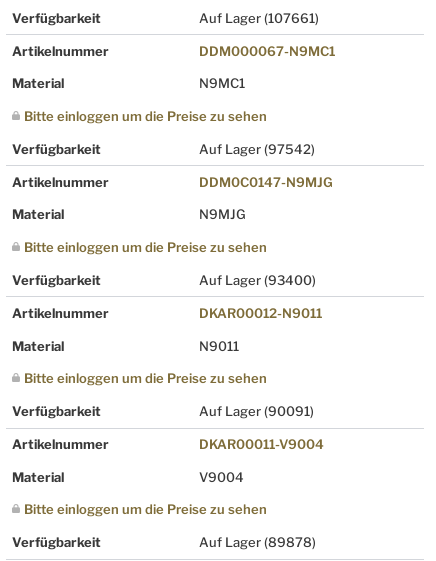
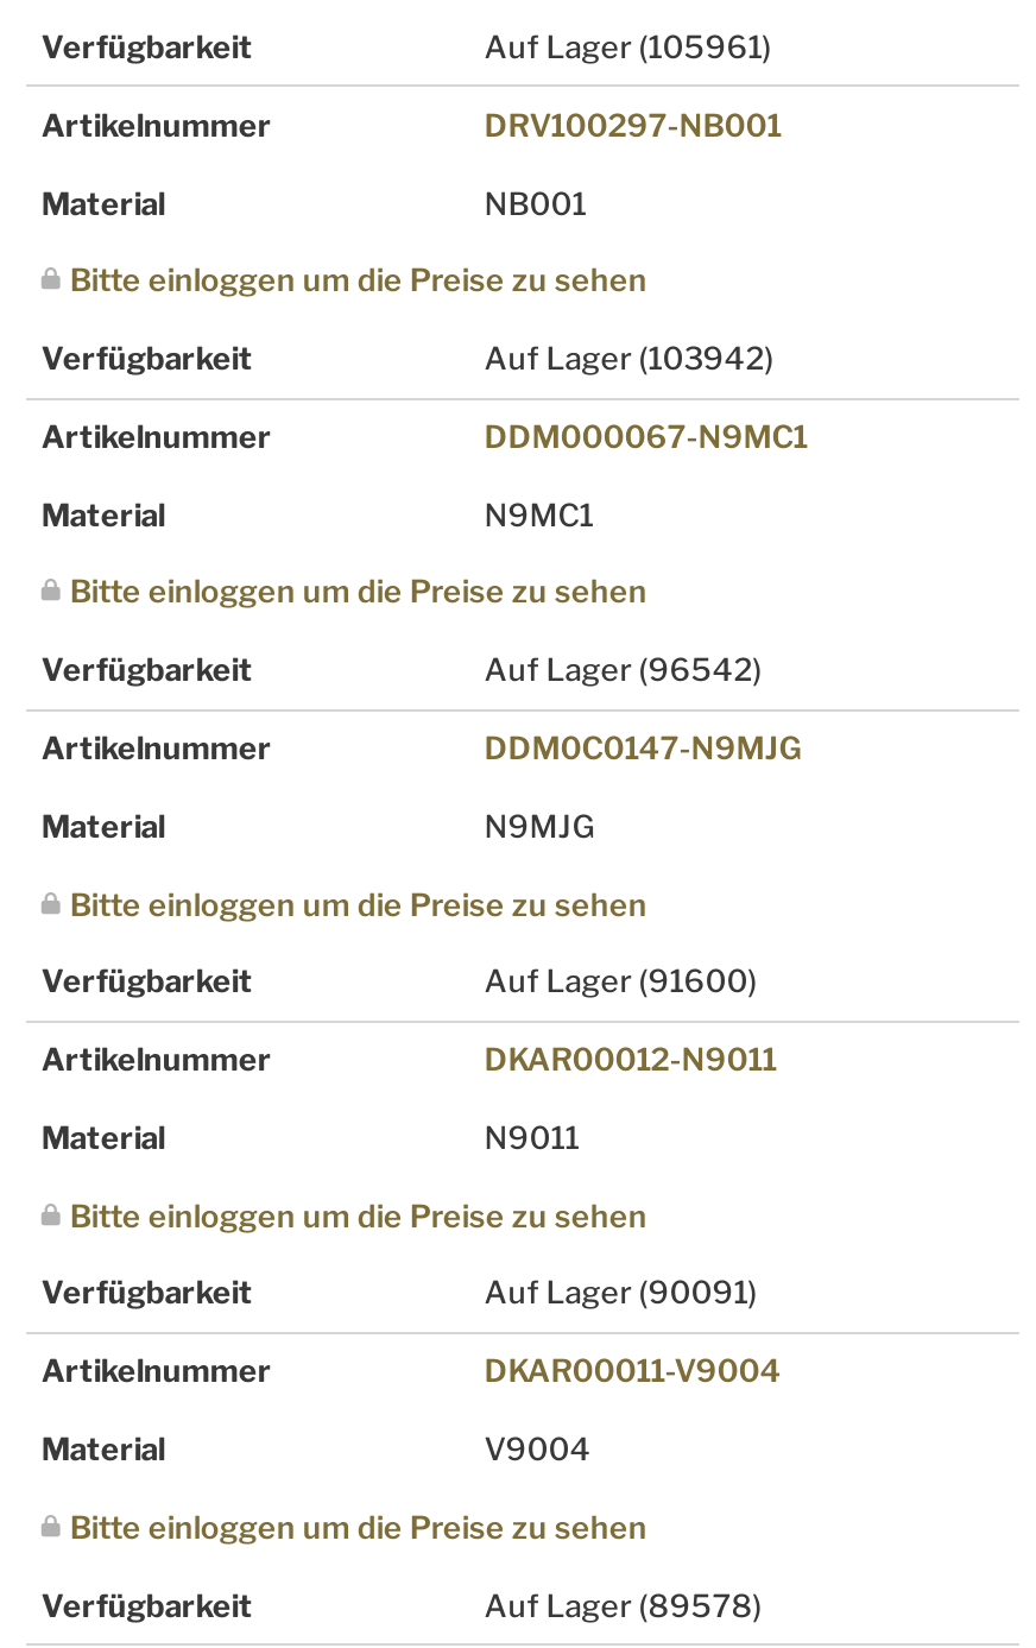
- Auf Lager (107661)
+ Auf Lager (105961)
+ Artikelnummer
+ DRV100297-NB001
+ Material
+ NB001
+ Bitte einloggen um die Preise zu sehen
+ Verfügbarkeit
+ Auf Lager (103942)

- Auf Lager (97542)
+ Auf Lager (96542)

- Auf Lager (93400)
+ Auf Lager (91600)

- Auf Lager (89878)
+ Auf Lager (89578)
